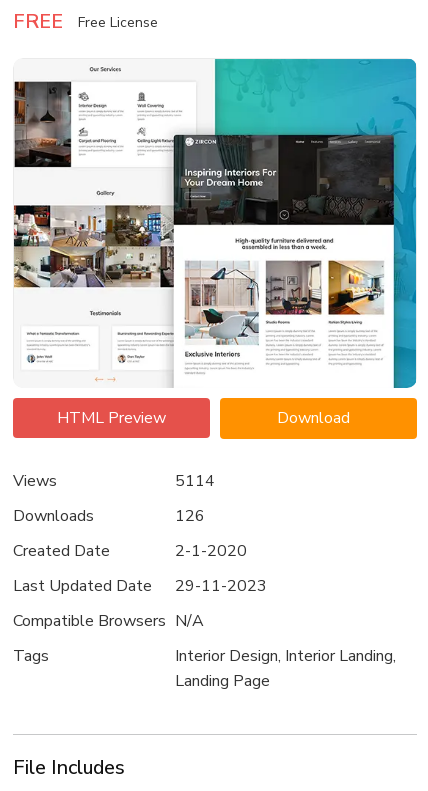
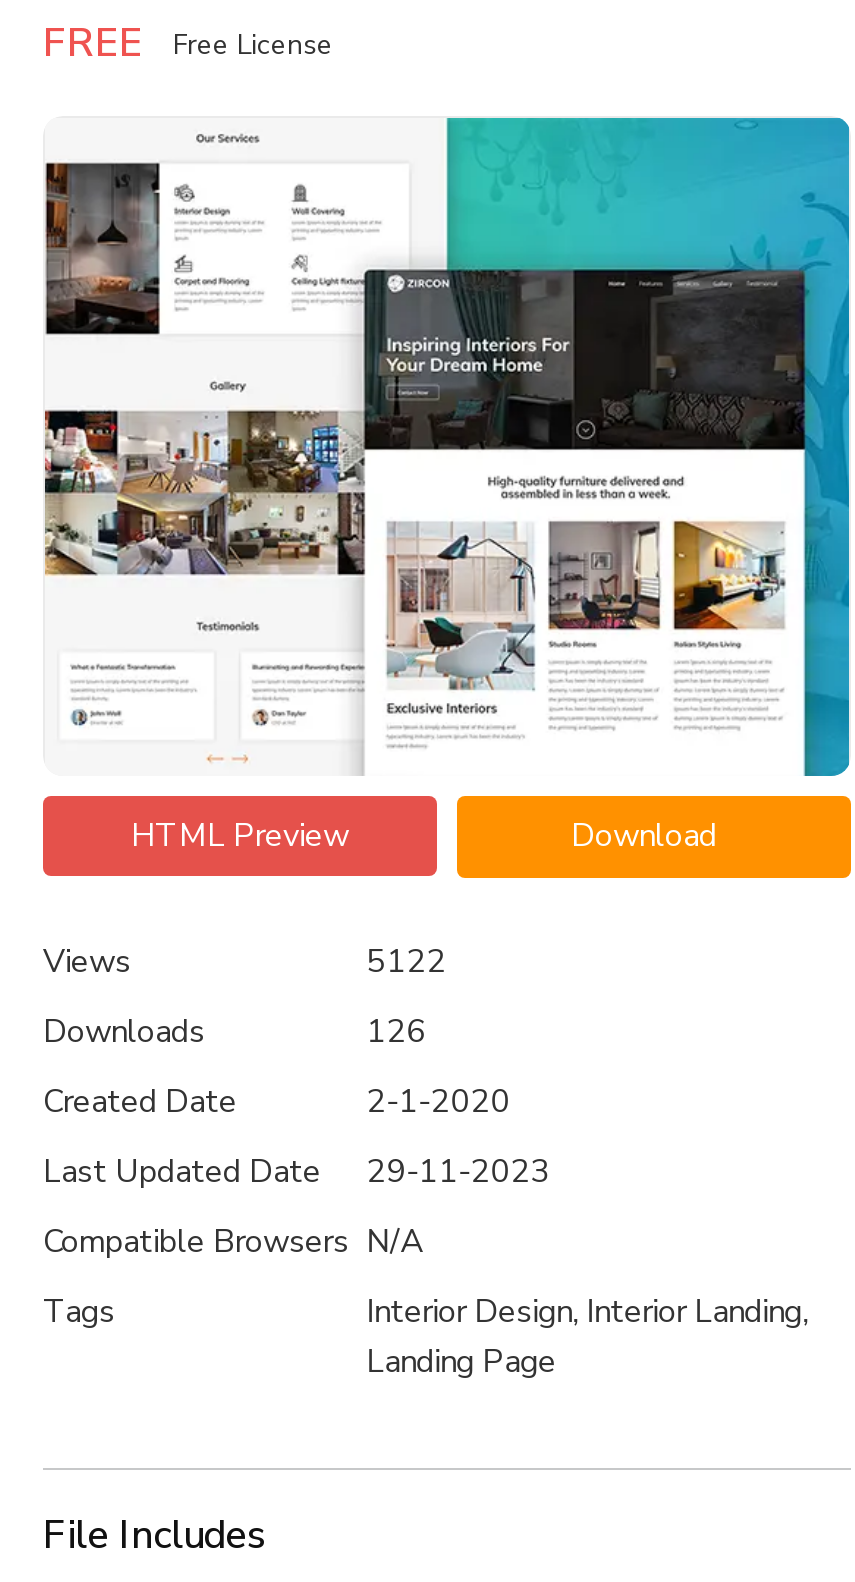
- 5114
+ 5122
